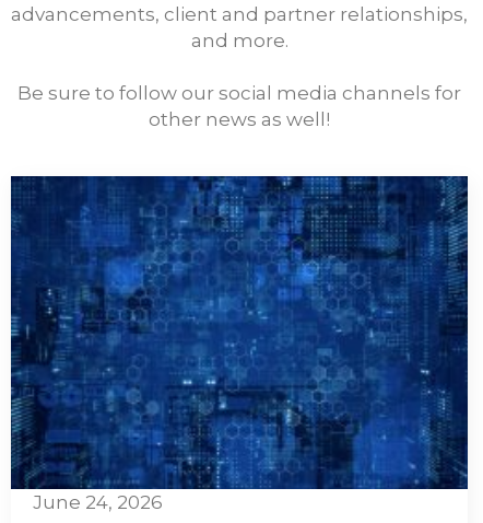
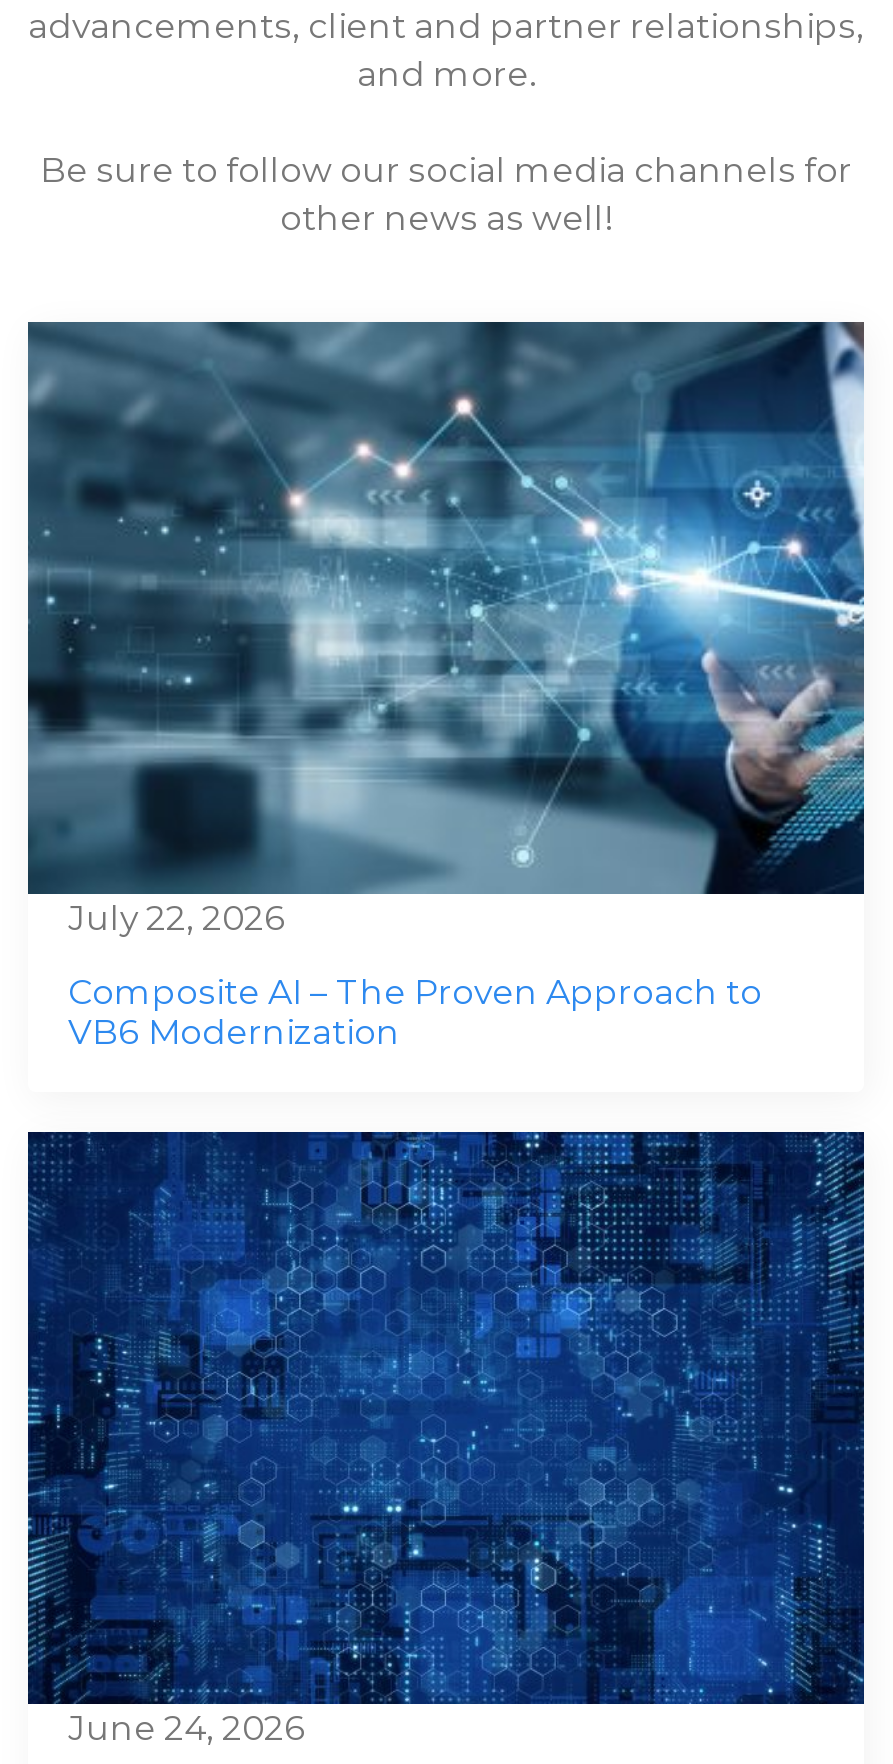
+ [image]
+ July 22, 2026

+ Composite AI – The Proven Approach to
+ VB6 Modernization
